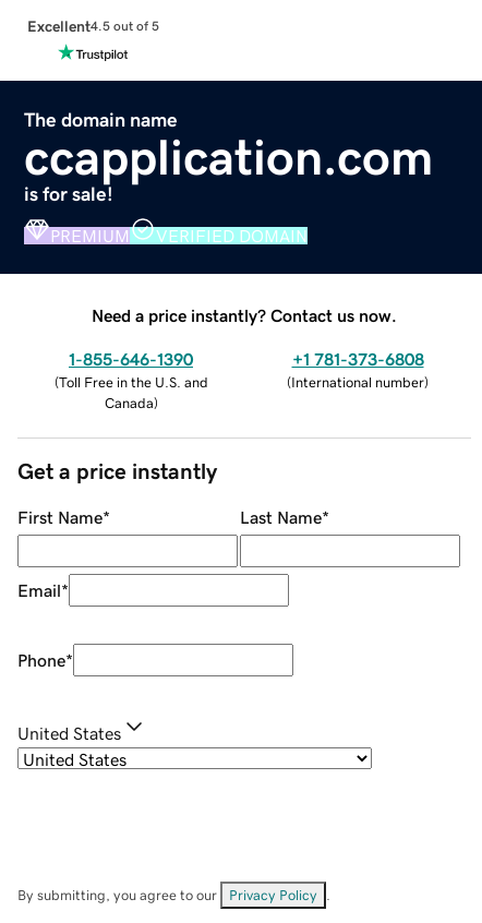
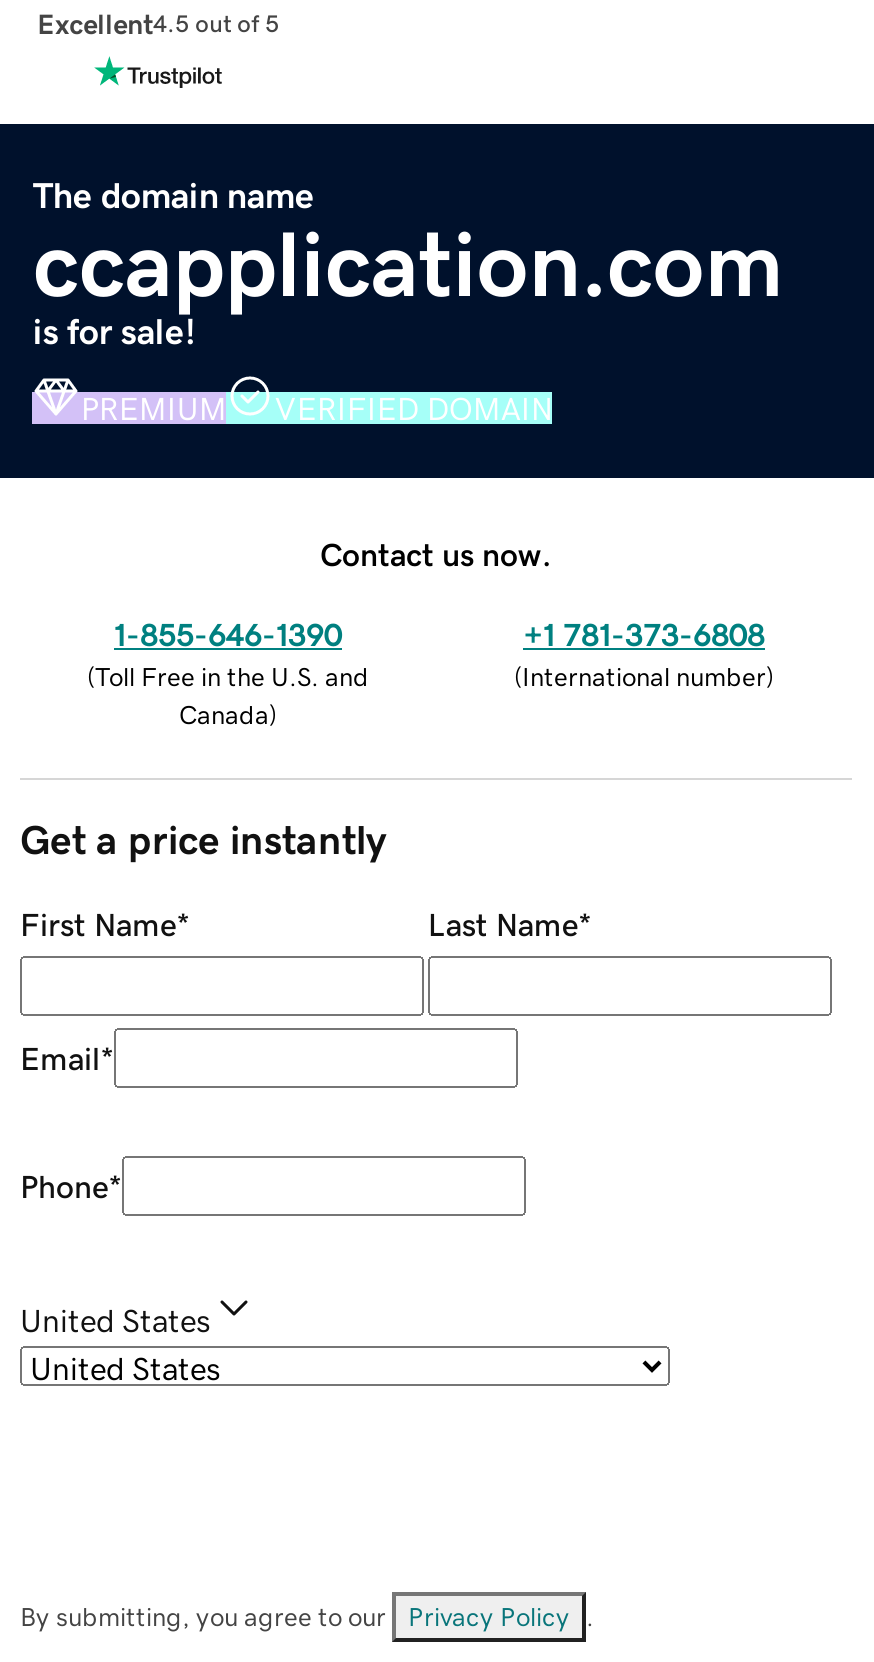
- Need a price instantly? Contact us now.
+ Contact us now.
